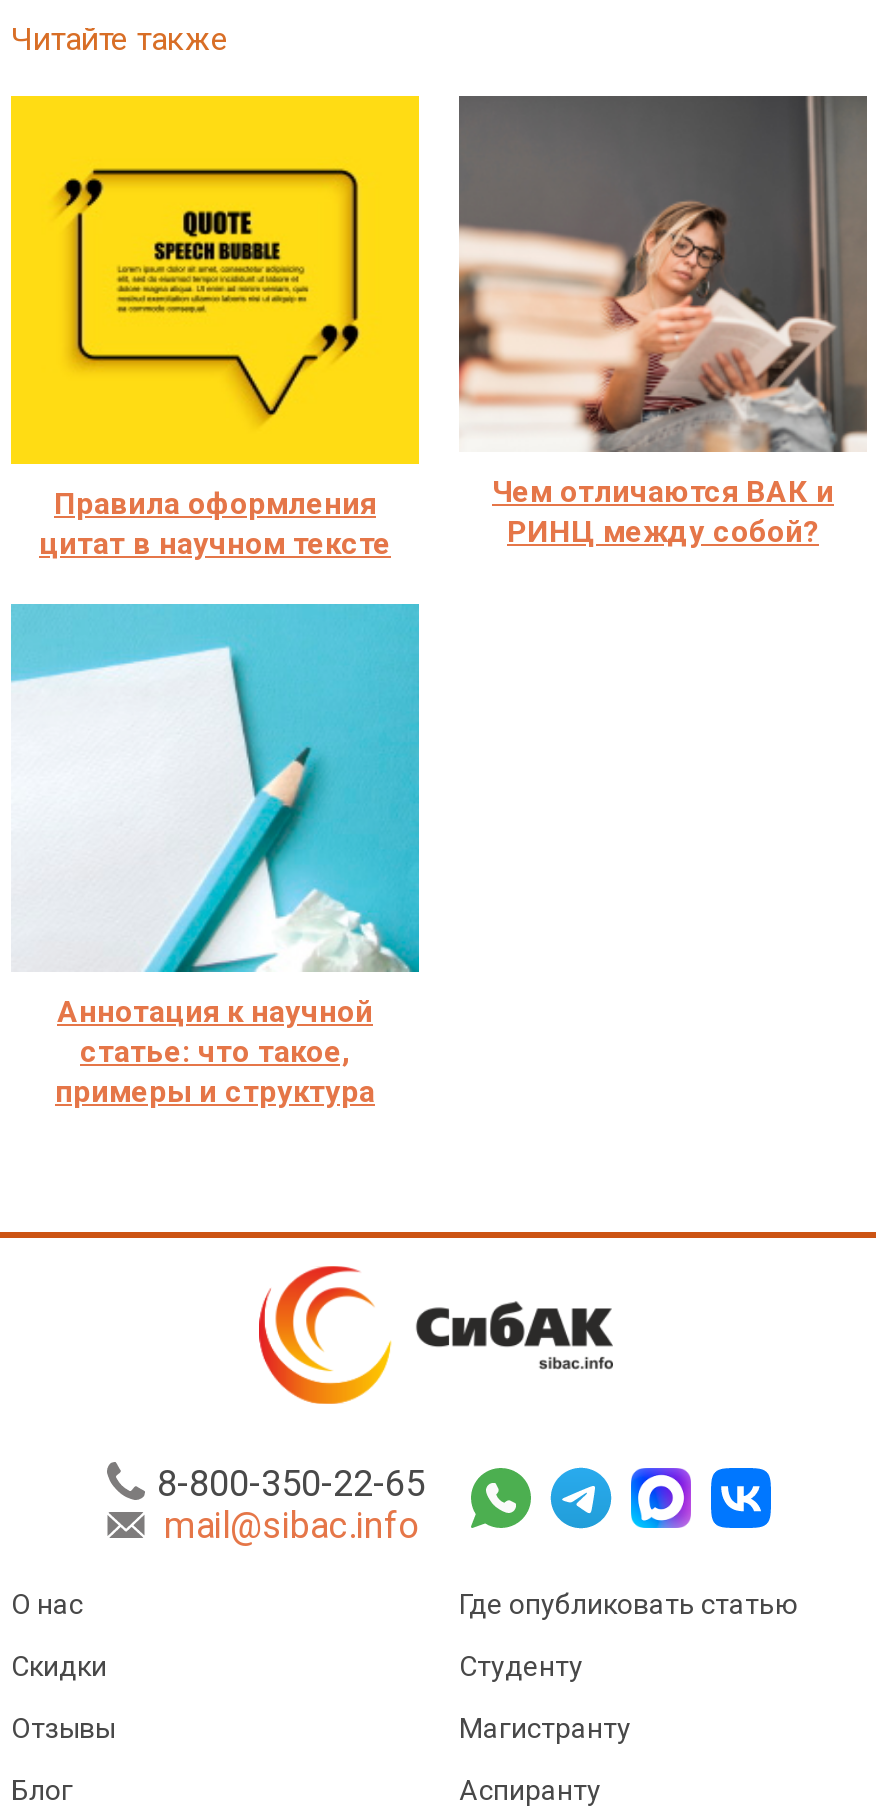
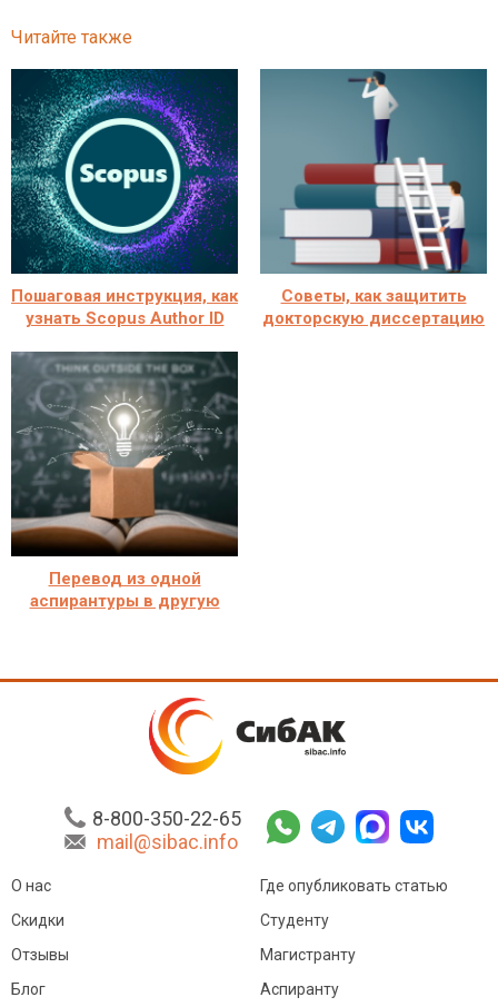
- [image]
- Правила оформления
- цитат в научном тексте
+ [image]
+ Пошаговая инструкция, как
+ узнать Scopus Author ID

- [image]
- Чем отличаются ВАК и
- РИНЦ между собой?
+ [image]
+ Советы, как защитить
+ докторскую диссертацию

- [image]
- Аннотация к научной
- статье: что такое,
- примеры и структура
+ [image]
+ Перевод из одной
+ аспирантуры в другую
